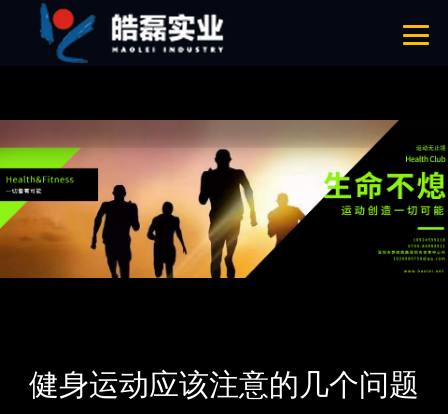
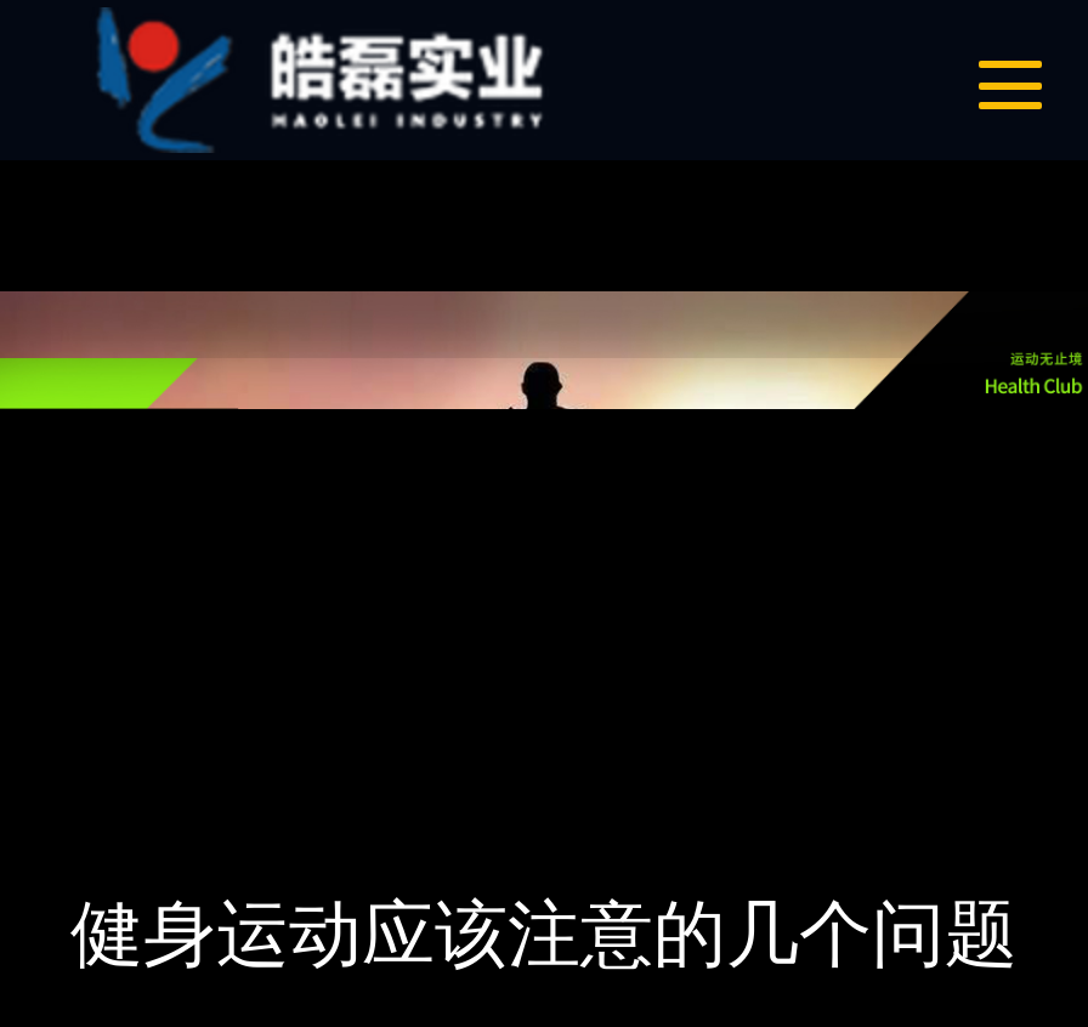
- [image]
